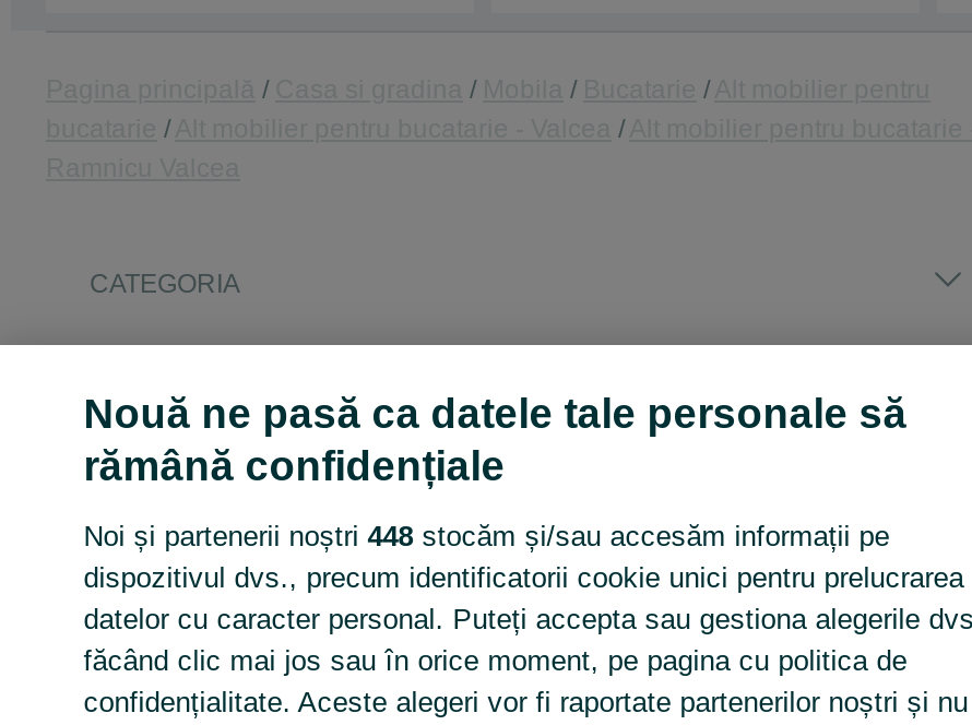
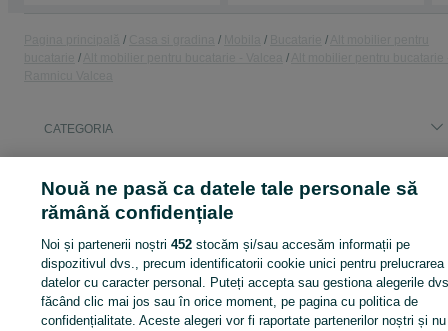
- Noi și partenerii noștri 448 stocăm și/sau accesăm informații pe
+ Noi și partenerii noștri 452 stocăm și/sau accesăm informații pe
